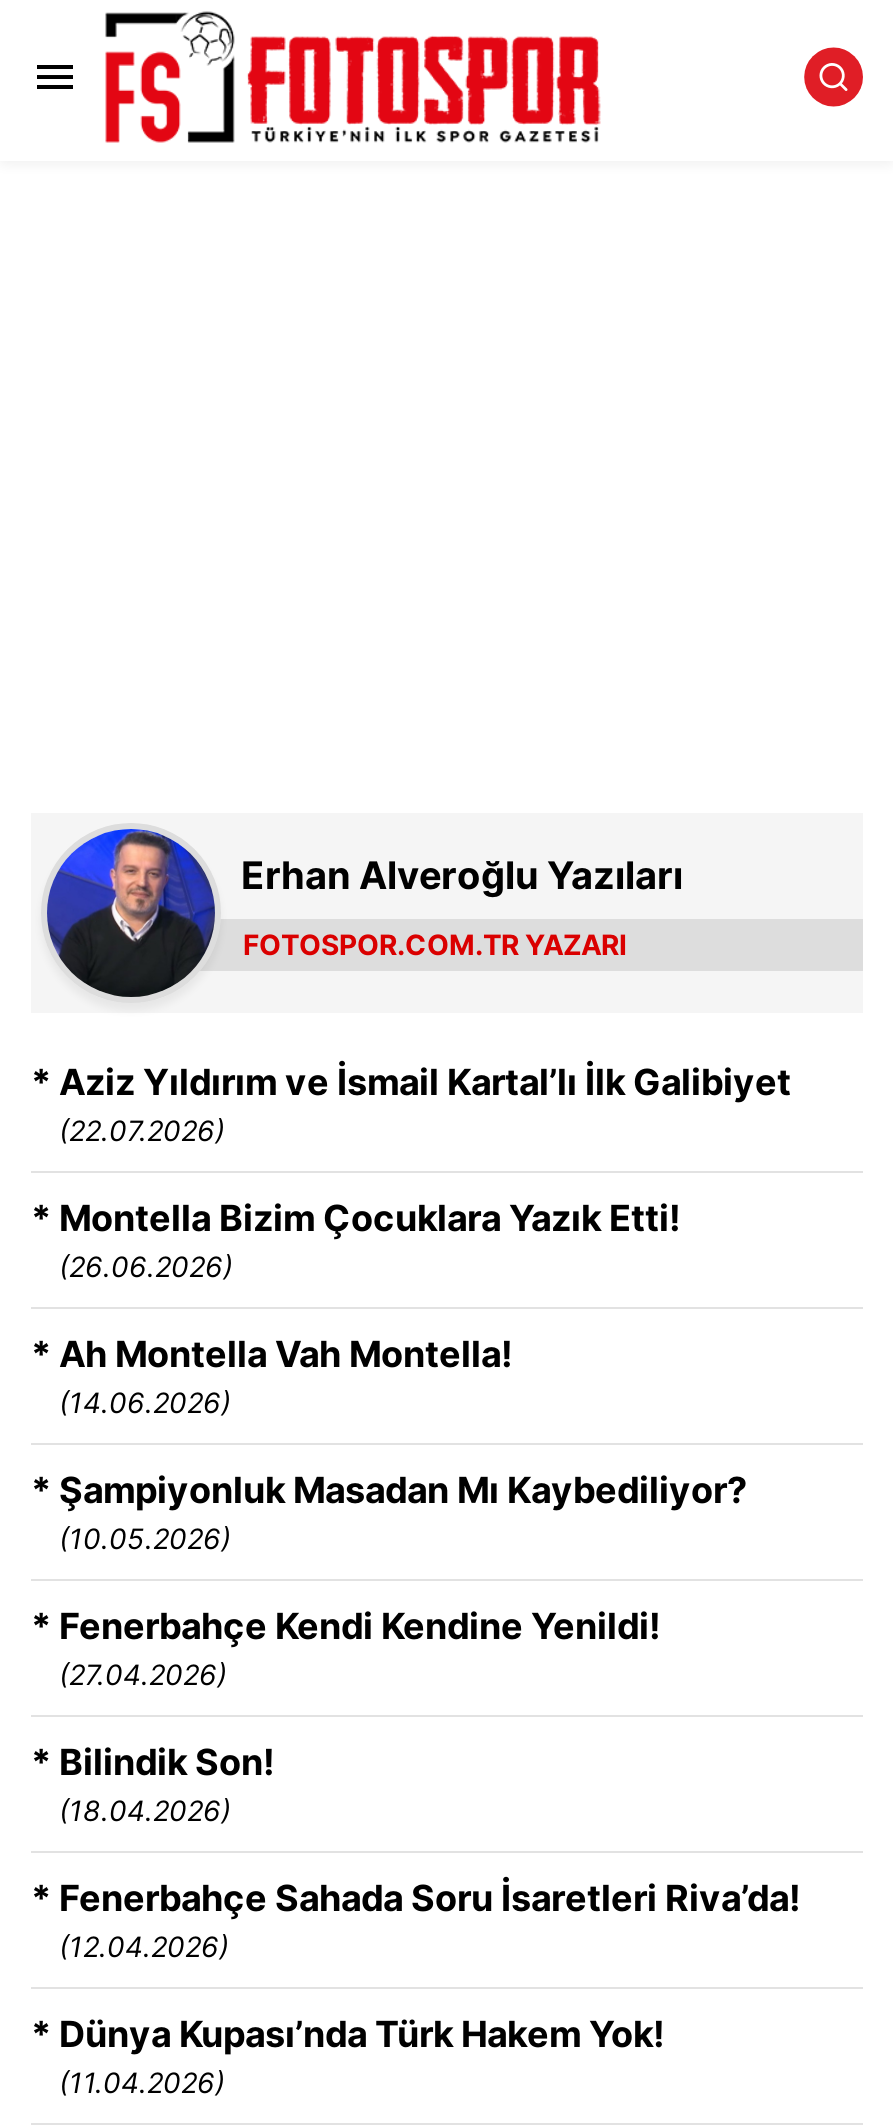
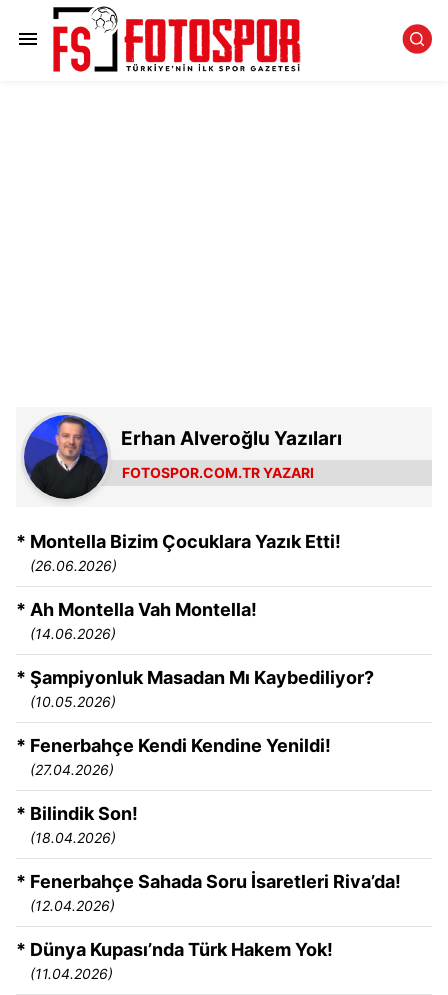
- * Aziz Yıldırım ve İsmail Kartal’lı İlk Galibiyet
- (22.07.2026)
